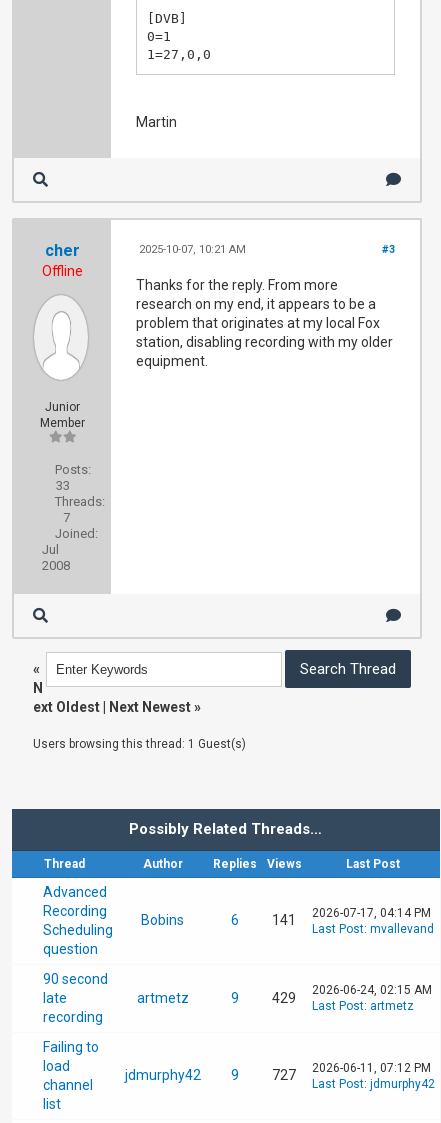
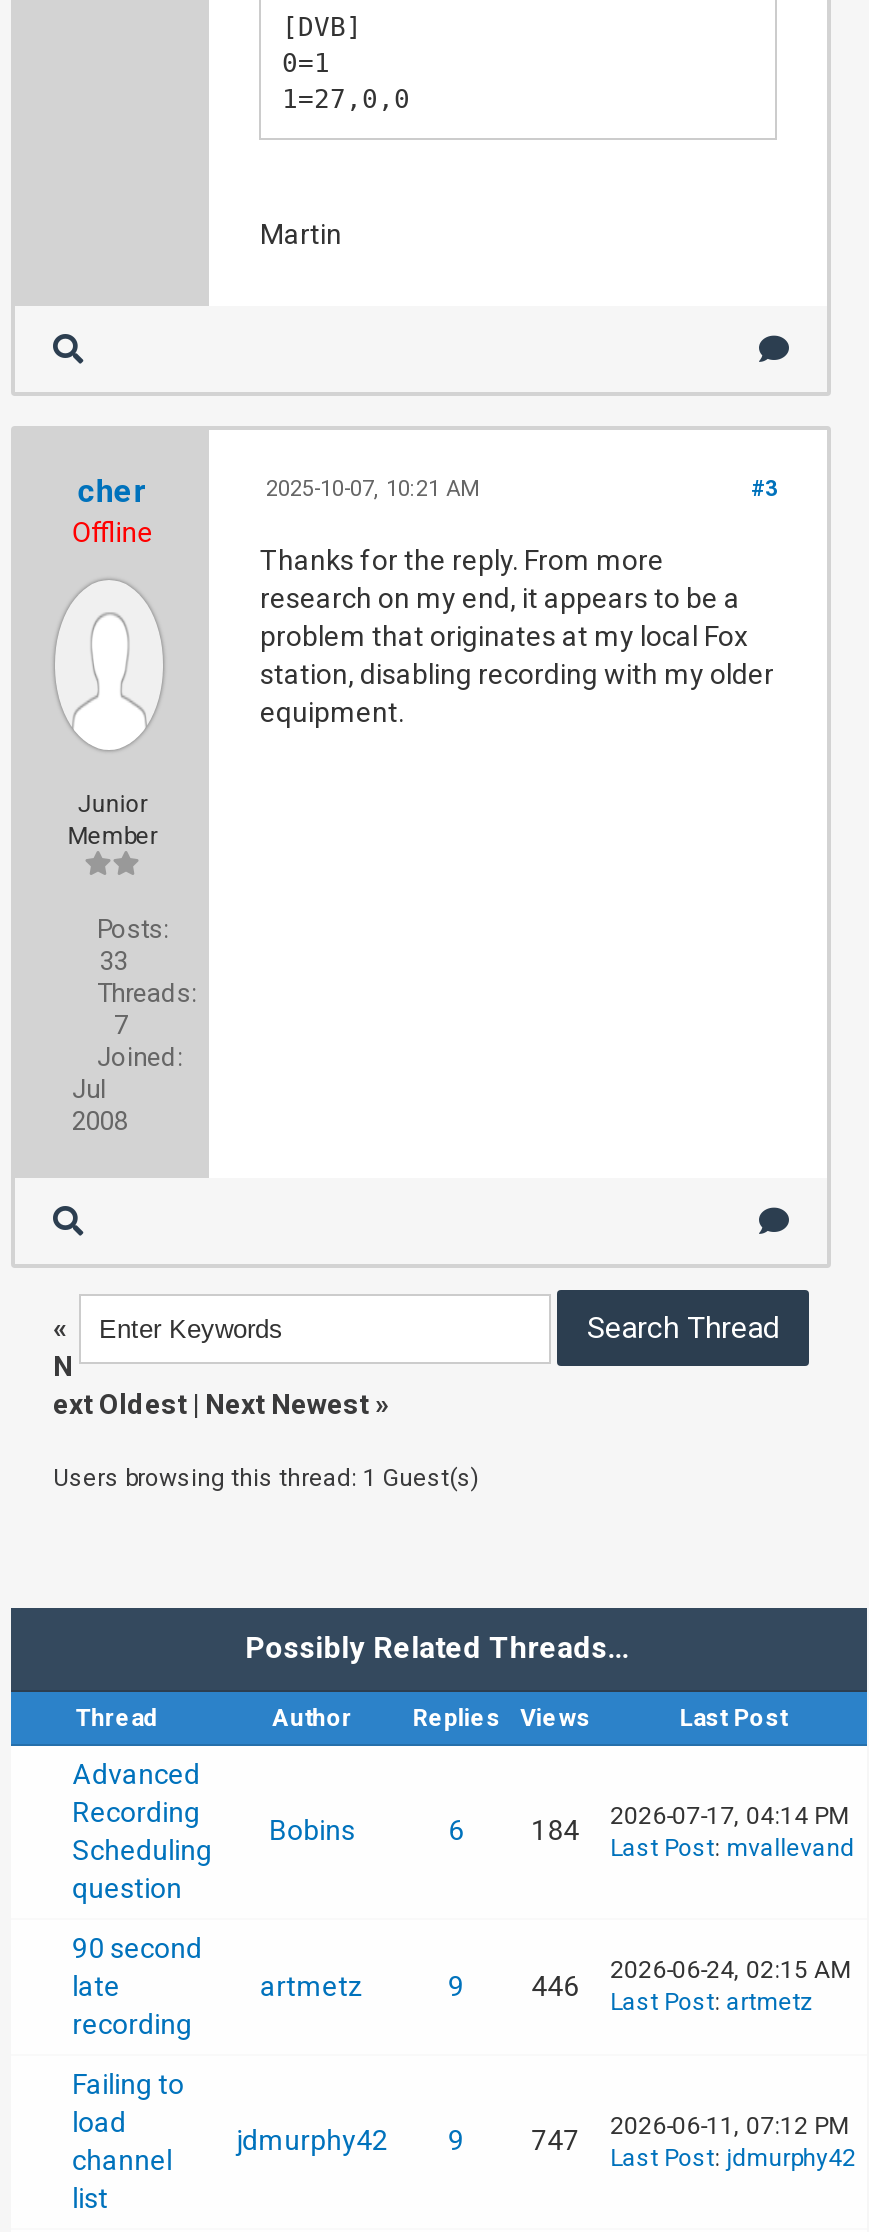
- 141 2026-07-17, 04:14 PM
+ 184 2026-07-17, 04:14 PM

- 429 2026-06-24, 02:15 AM Last Post: artmetz
+ 446 2026-06-24, 02:15 AM Last Post: artmetz

- 727 2026-06-11, 07:12 PM
+ 747 2026-06-11, 07:12 PM
